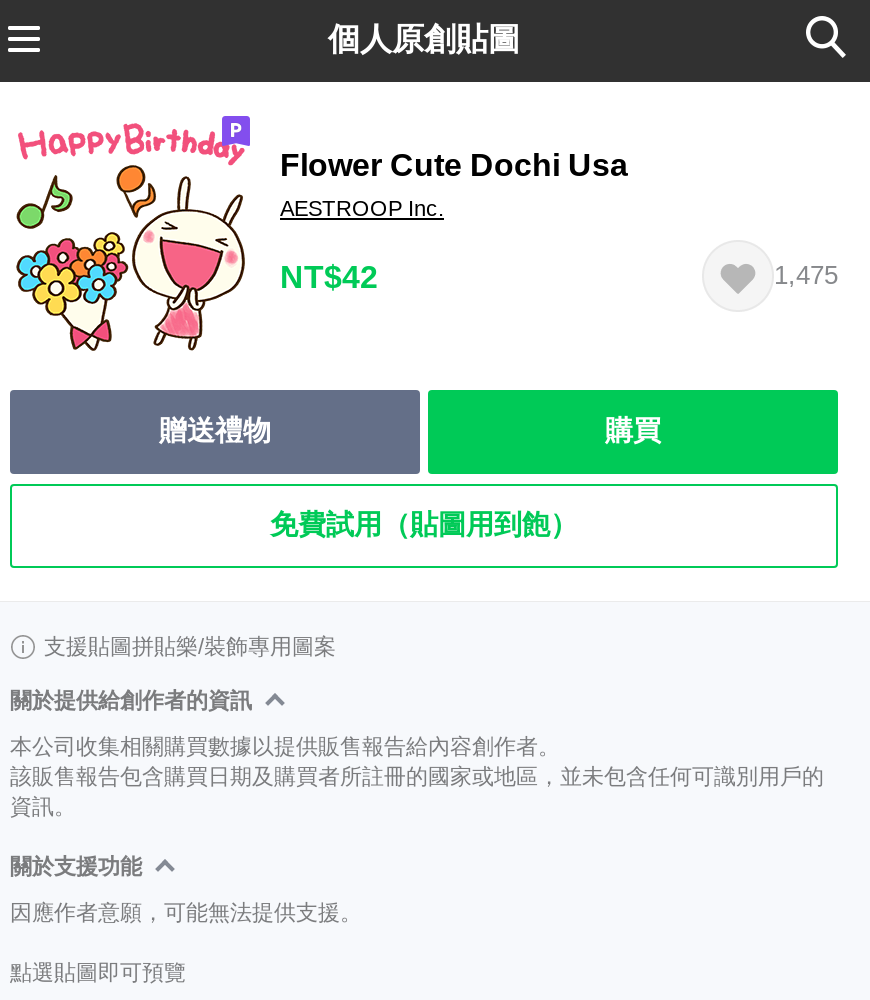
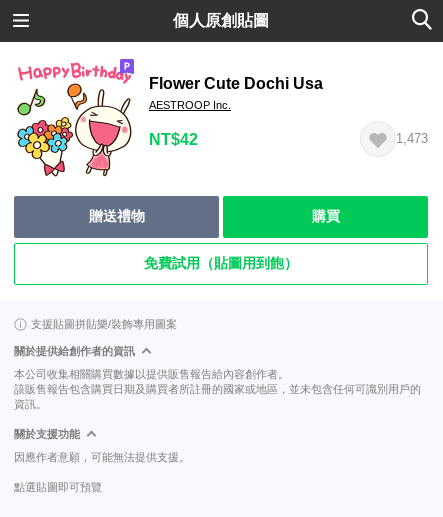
- 1,475
+ 1,473
